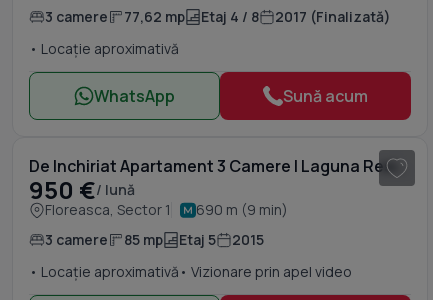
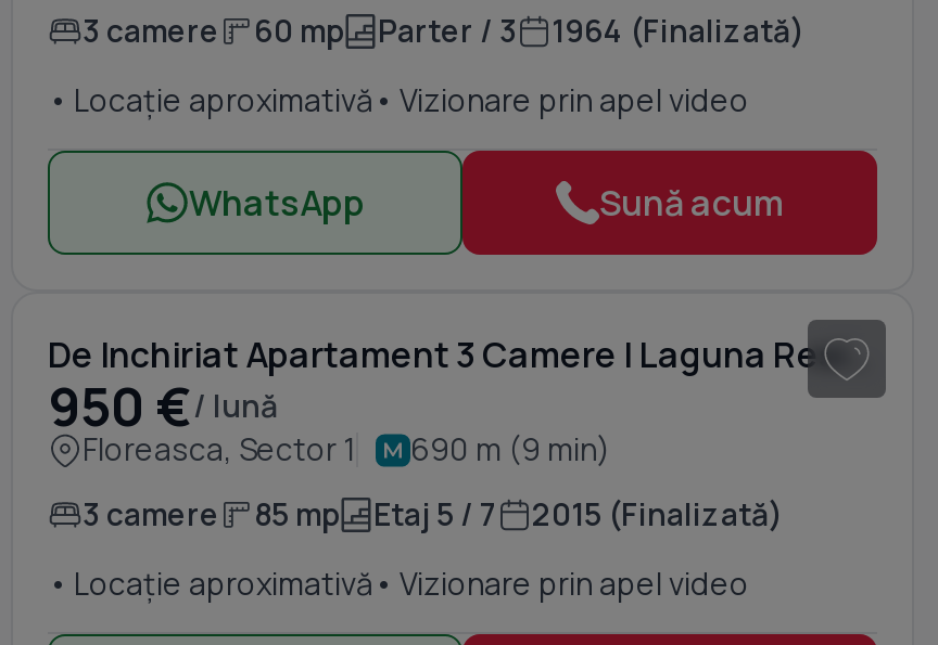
- 77,62 mp
- Etaj 4 / 8
- 2017 (Finalizată)
+ 60 mp
+ Parter / 3
+ 1964 (Finalizată)

- • Locație aproximativă
+ • Locație aproximativă • Vizionare prin apel video

- Etaj 5
- 2015
+ Etaj 5 / 7
+ 2015 (Finalizată)
